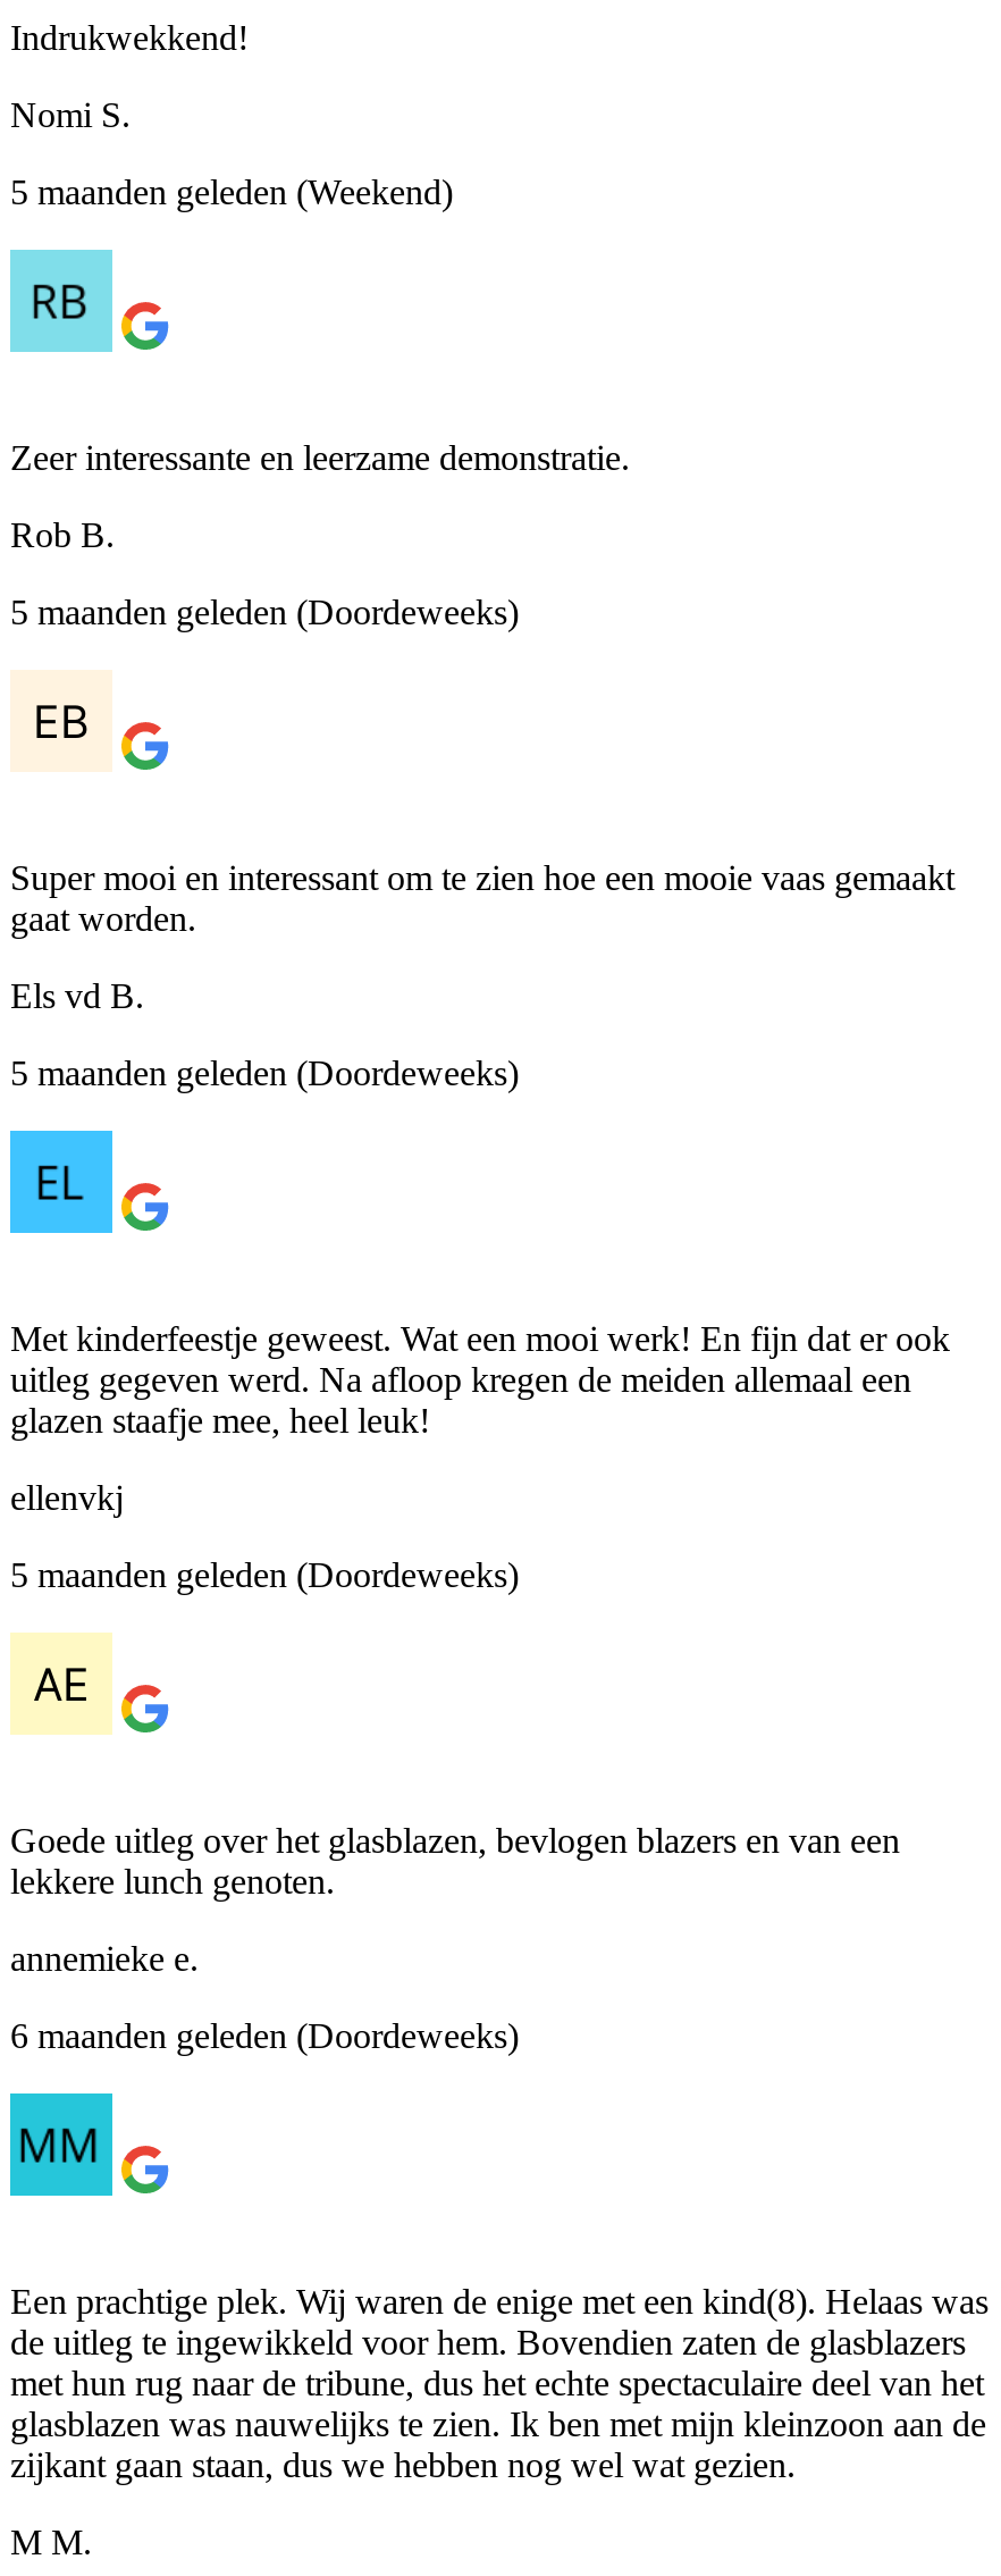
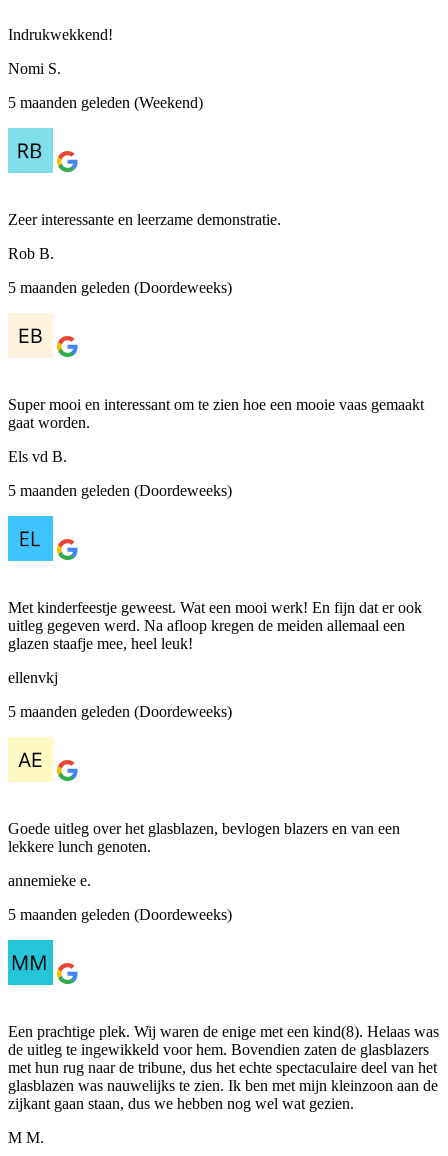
- 6 maanden geleden (Doordeweeks)
+ 5 maanden geleden (Doordeweeks)
